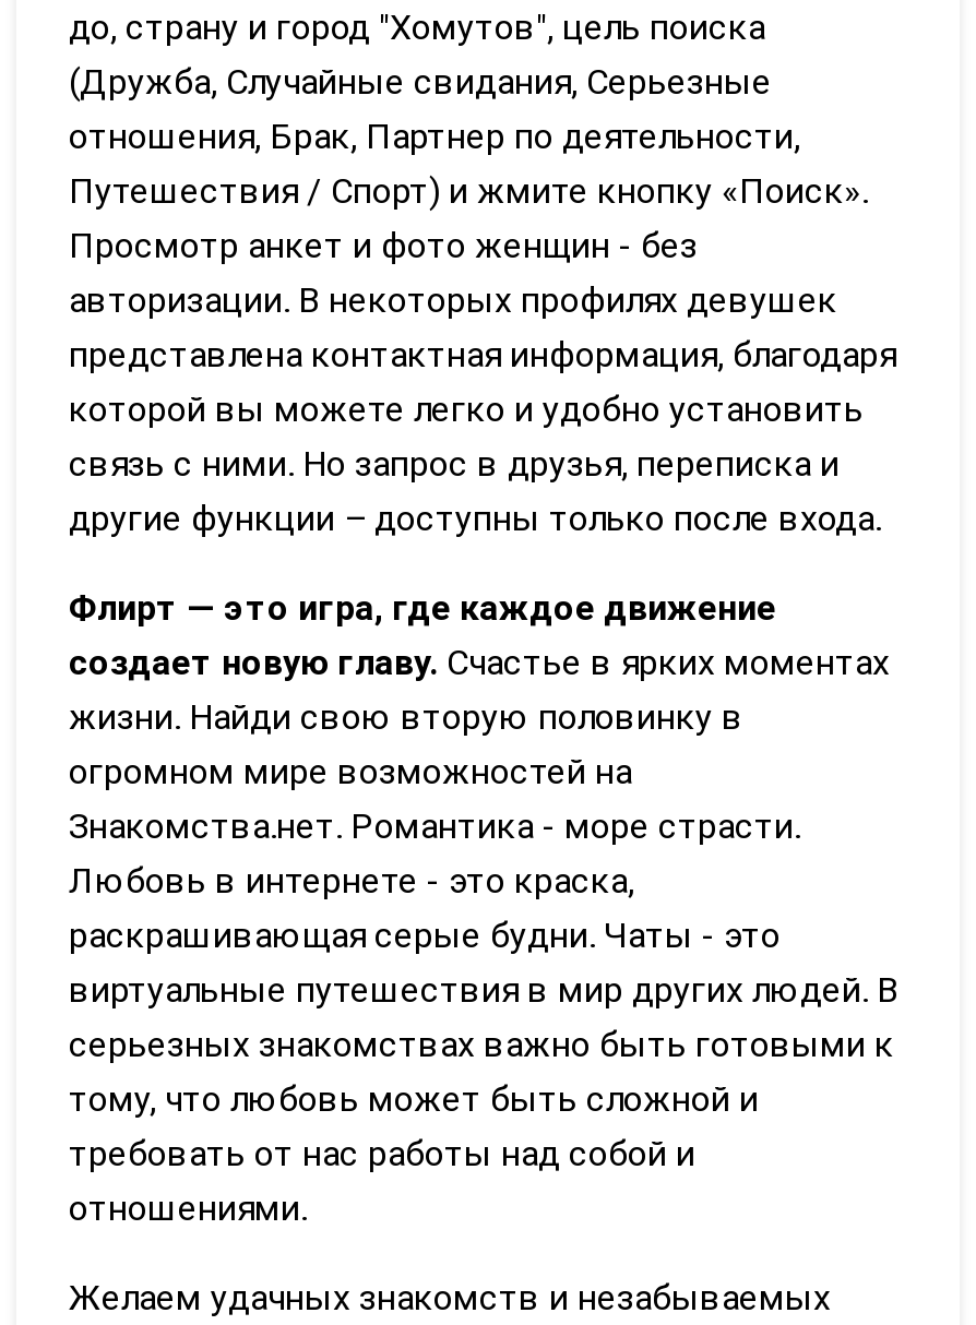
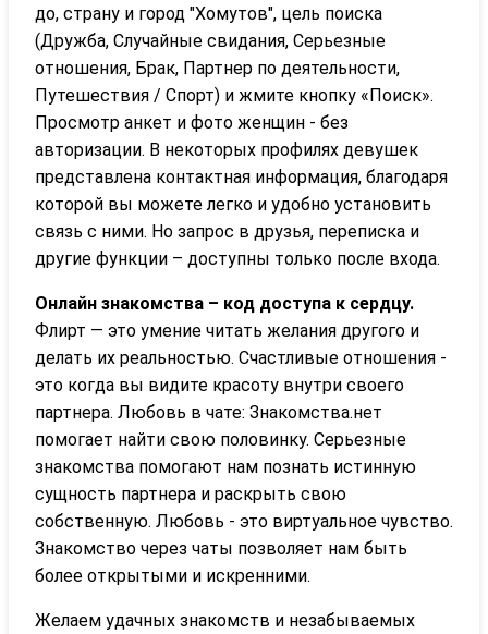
- Флирт — это игра, где каждое движение
- создает новую главу. Счастье в ярких моментах
- жизни. Найди свою вторую половинку в
- огромном мире возможностей на
- Знакомства.нет. Романтика - море страсти.
- Любовь в интернете - это краска,
- раскрашивающая серые будни. Чаты - это
- виртуальные путешествия в мир других людей. В
- серьезных знакомствах важно быть готовыми к
- тому, что любовь может быть сложной и
- требовать от нас работы над собой и
- отношениями.
+ Онлайн знакомства – код доступа к сердцу.
+ Флирт — это умение читать желания другого и
+ делать их реальностью. Счастливые отношения -
+ это когда вы видите красоту внутри своего
+ партнера. Любовь в чате: Знакомства.нет
+ помогает найти свою половинку. Серьезные
+ знакомства помогают нам познать истинную
+ сущность партнера и раскрыть свою
+ собственную. Любовь - это виртуальное чувство.
+ Знакомство через чаты позволяет нам быть
+ более открытыми и искренними.
